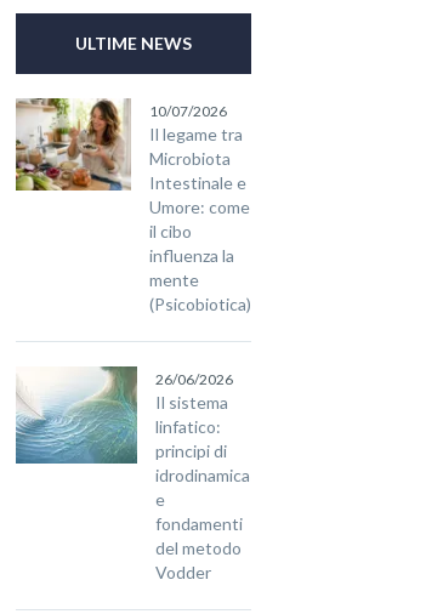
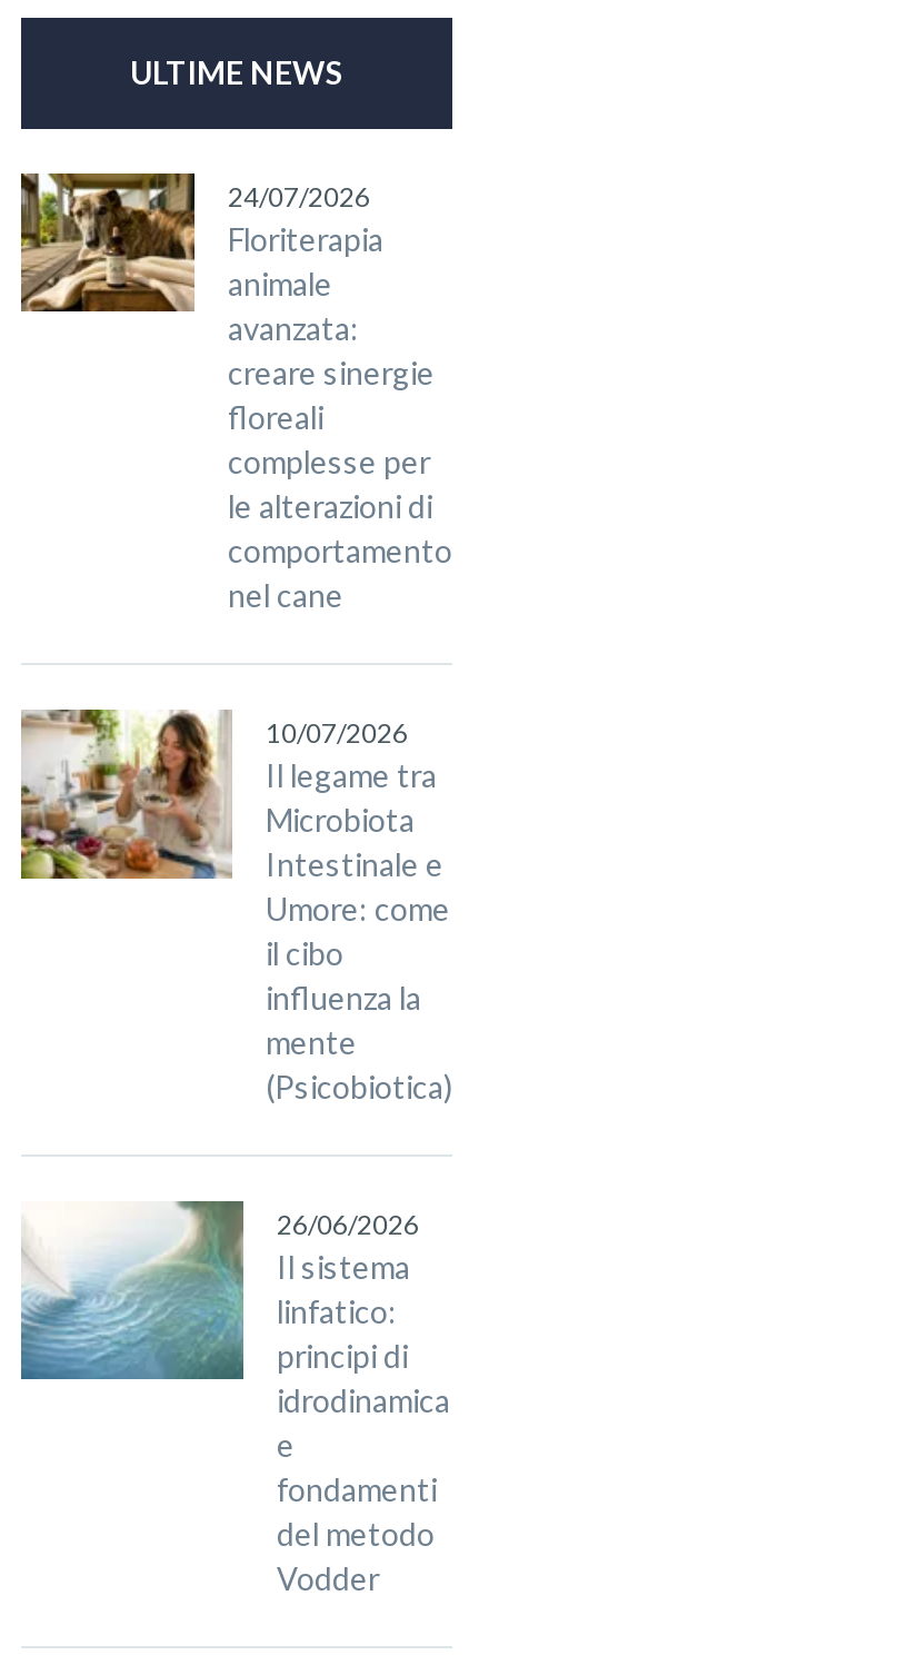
+ [image]
+ 24/07/2026
+ Floriterapia
+ animale
+ avanzata:
+ creare sinergie
+ floreali
+ complesse per
+ le alterazioni di
+ comportamento
+ nel cane
